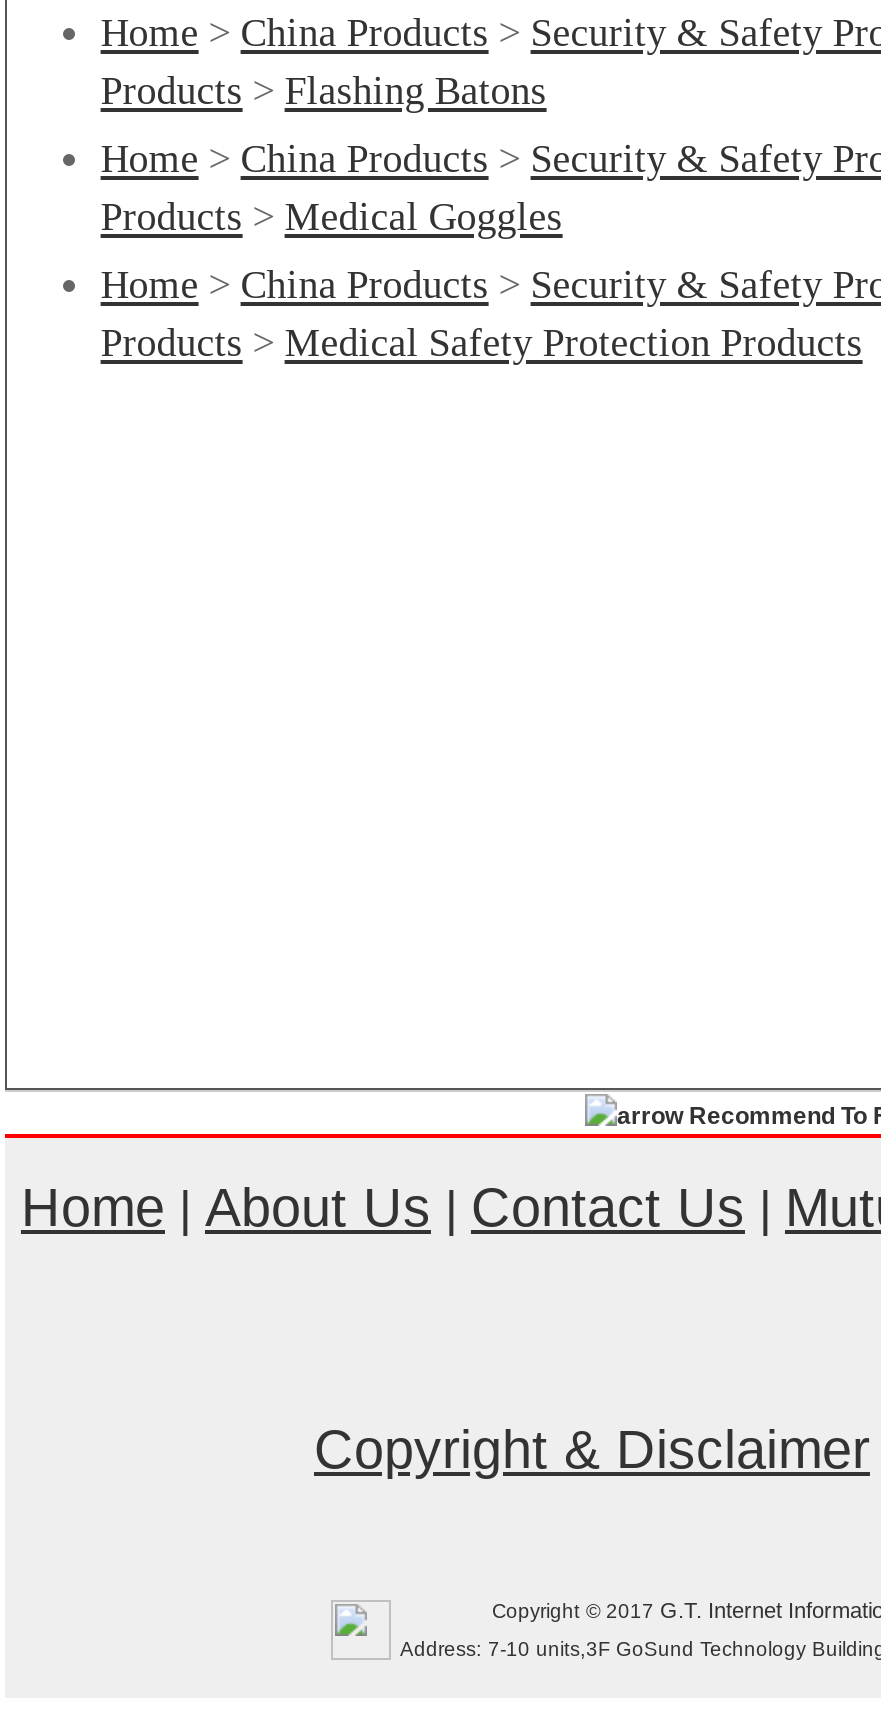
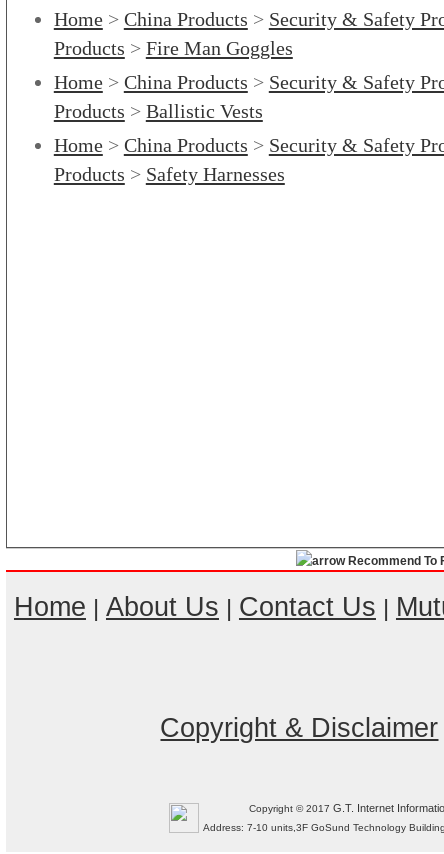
- Products > Flashing Batons
+ Products > Fire Man Goggles

- Products > Medical Goggles
+ Products > Ballistic Vests

- Products > Medical Safety Protection Products
+ Products > Safety Harnesses
